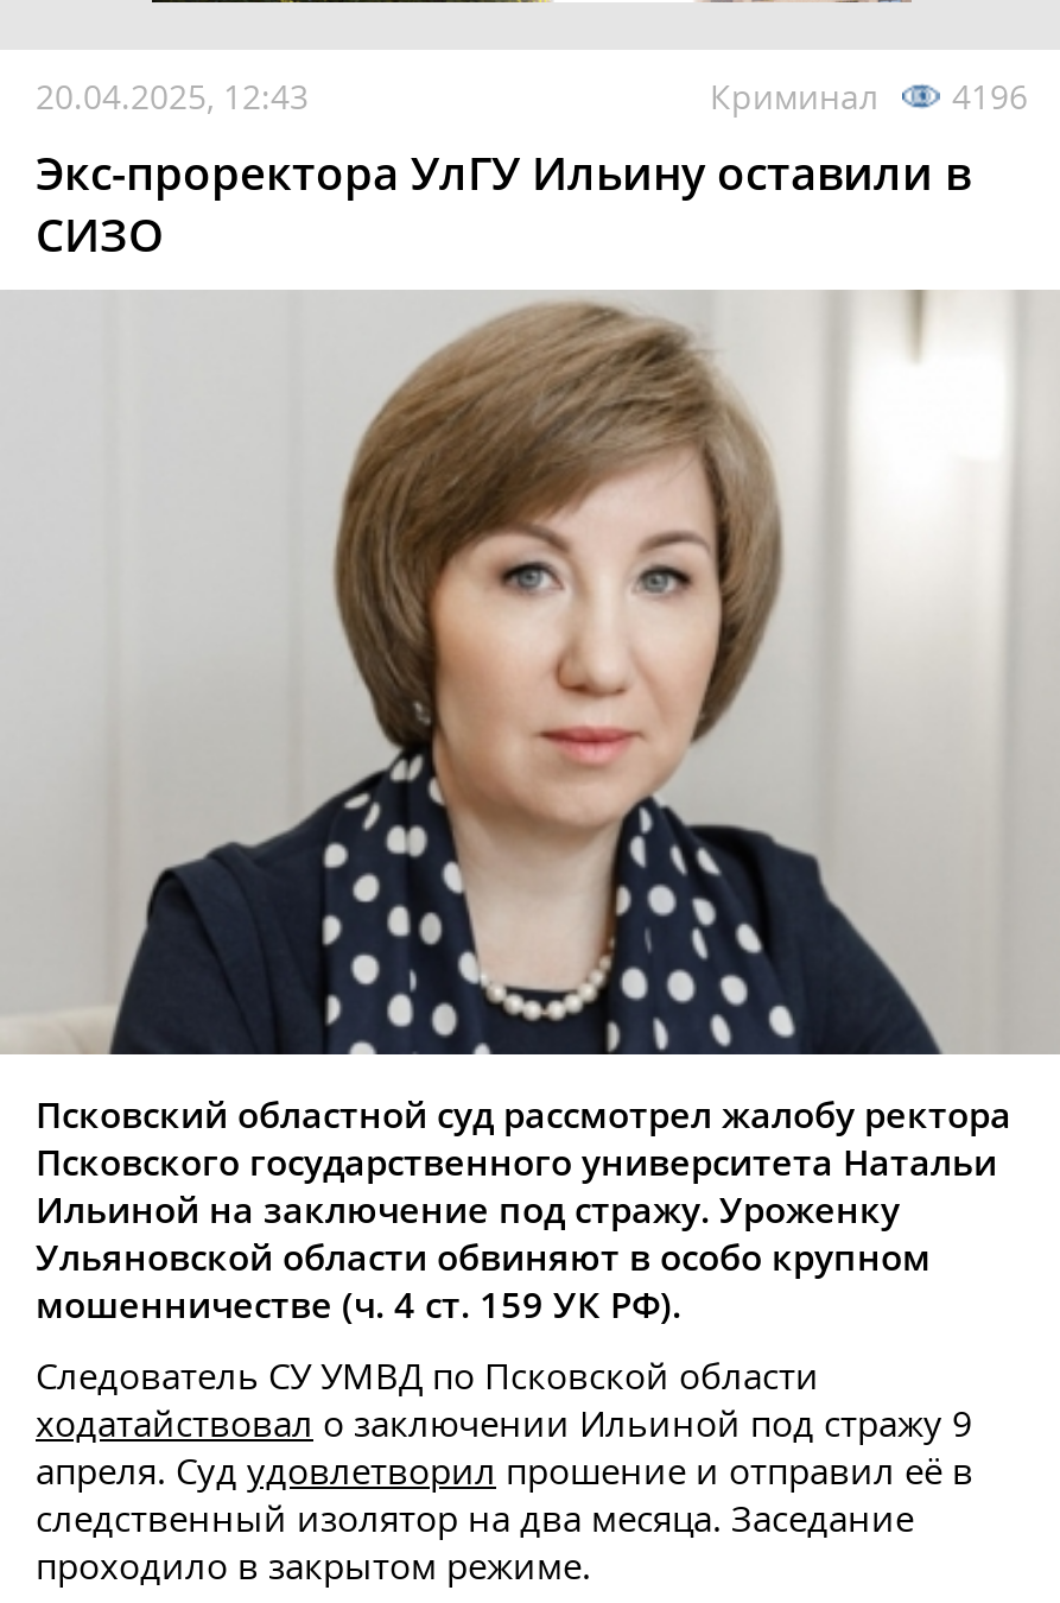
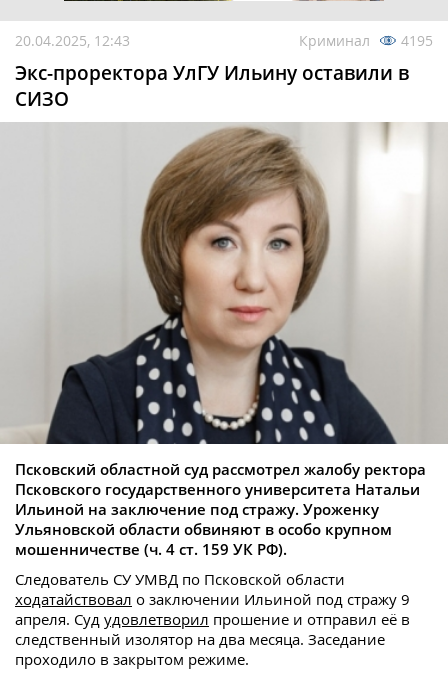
- Криминал 4196
+ Криминал 4195
